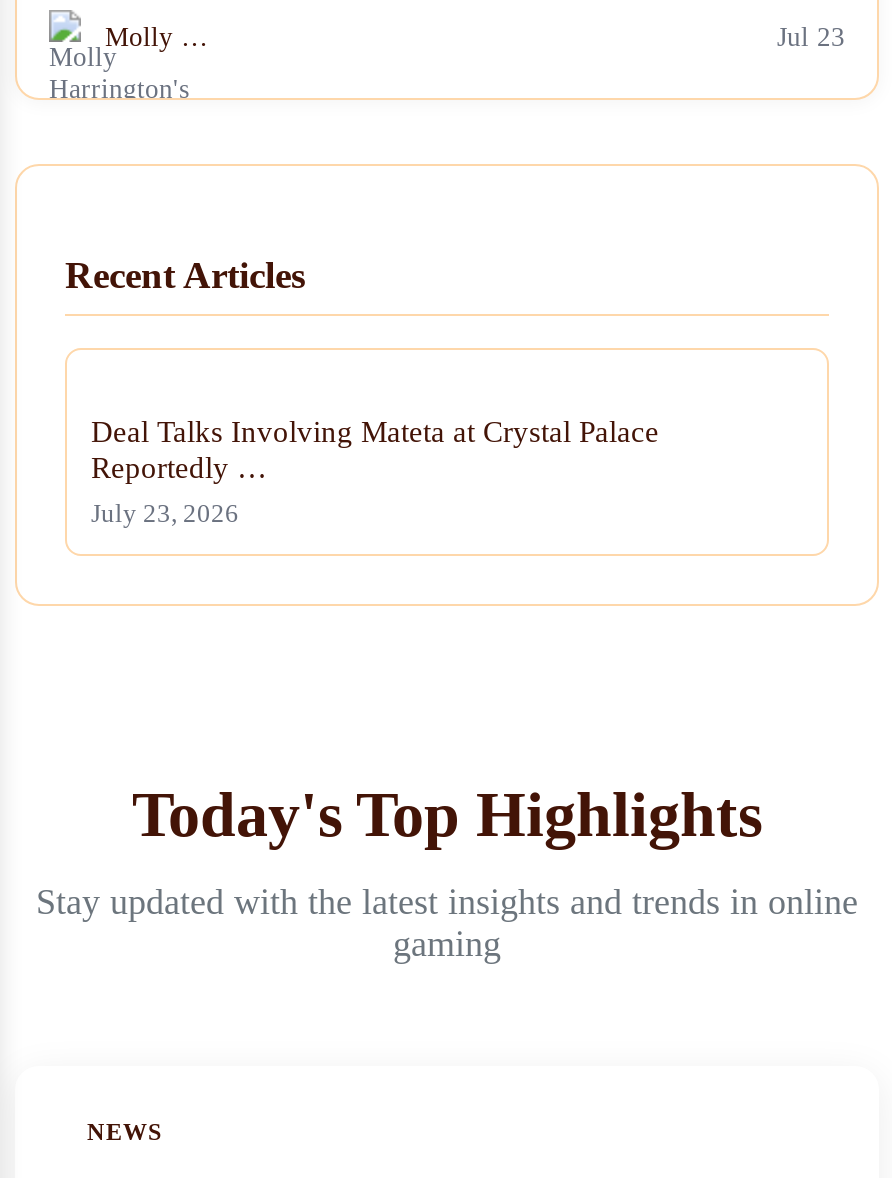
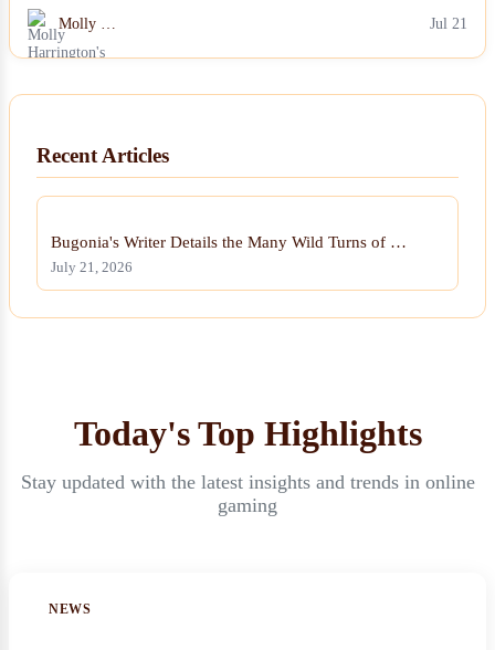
- Jul 23
+ Jul 21

- Deal Talks Involving Mateta at Crystal Palace
- Reportedly …
+ Bugonia's Writer Details the Many Wild Turns of …

- July 23, 2026
+ July 21, 2026
